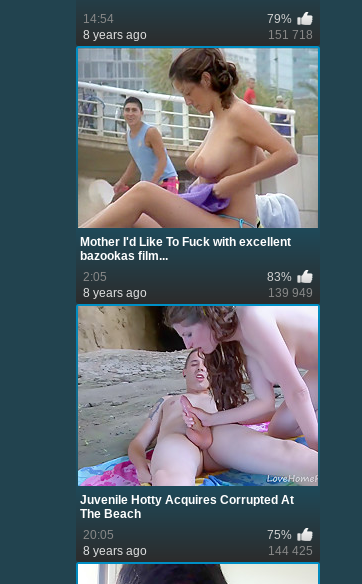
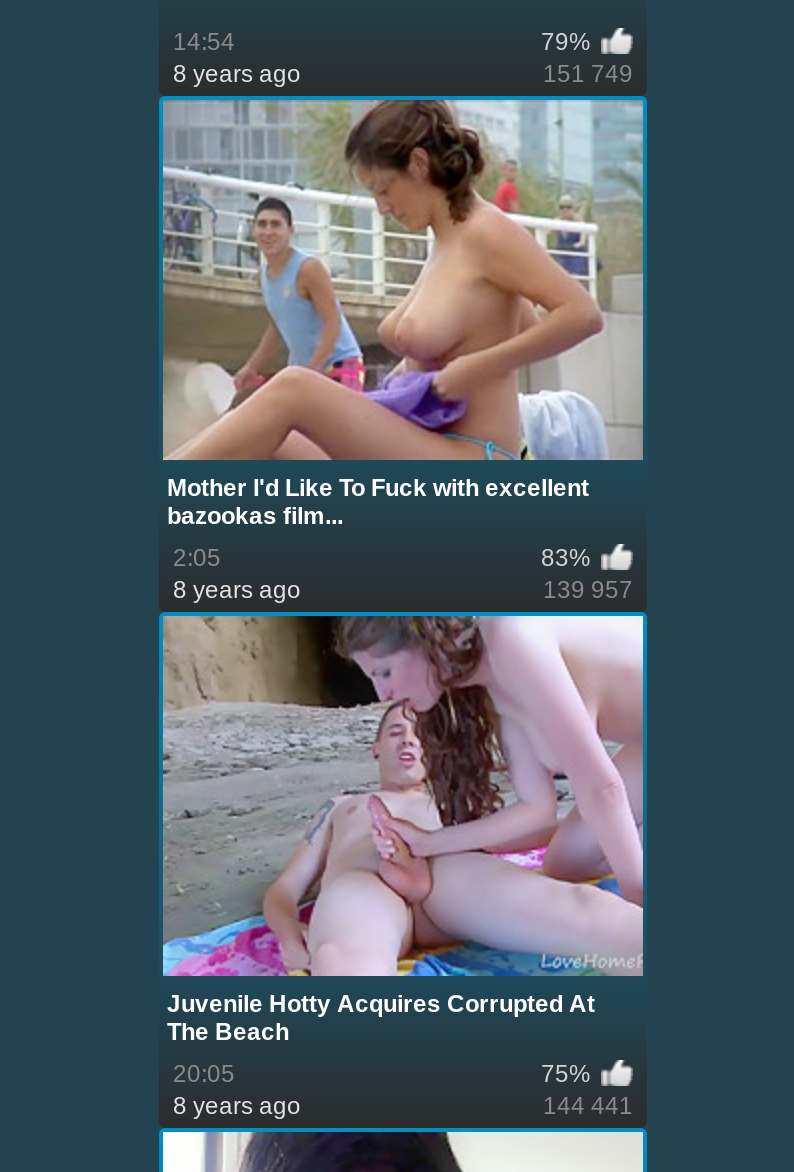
- 151 718
+ 151 749

- 139 949
+ 139 957

- 144 425
+ 144 441
